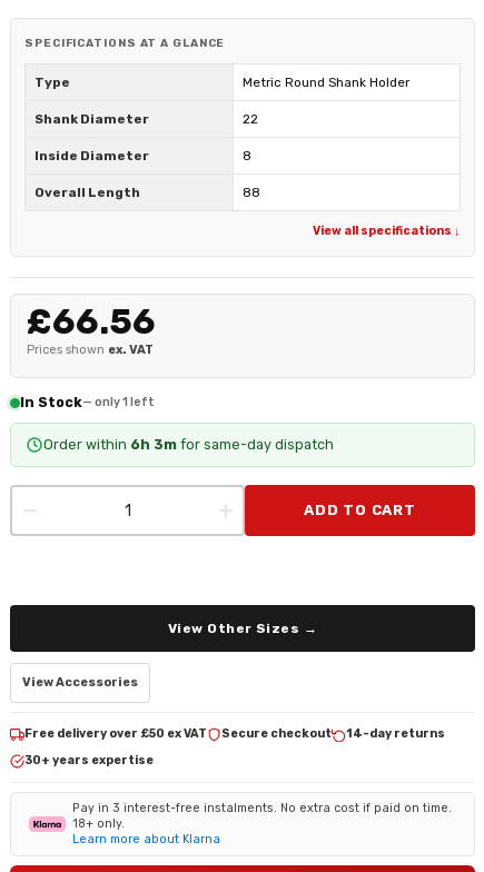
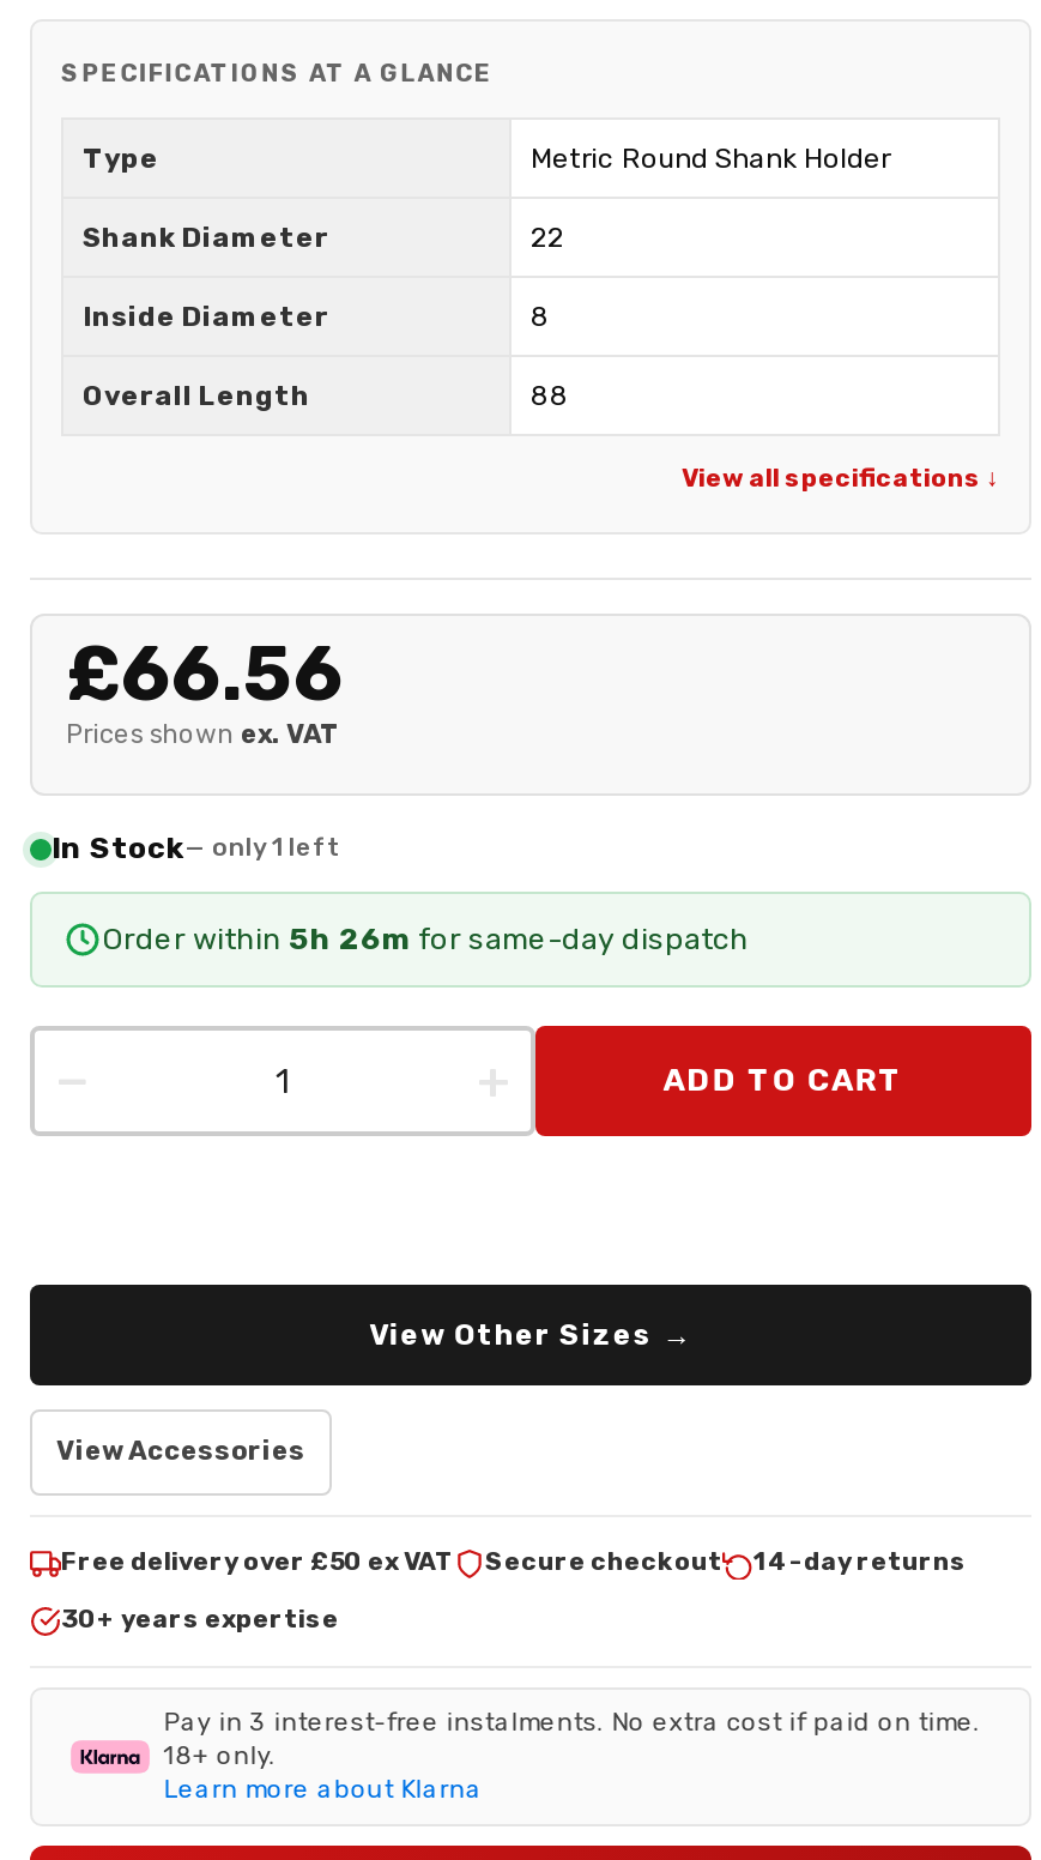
- Order within 6h 3m for same-day dispatch
+ Order within 5h 26m for same-day dispatch
